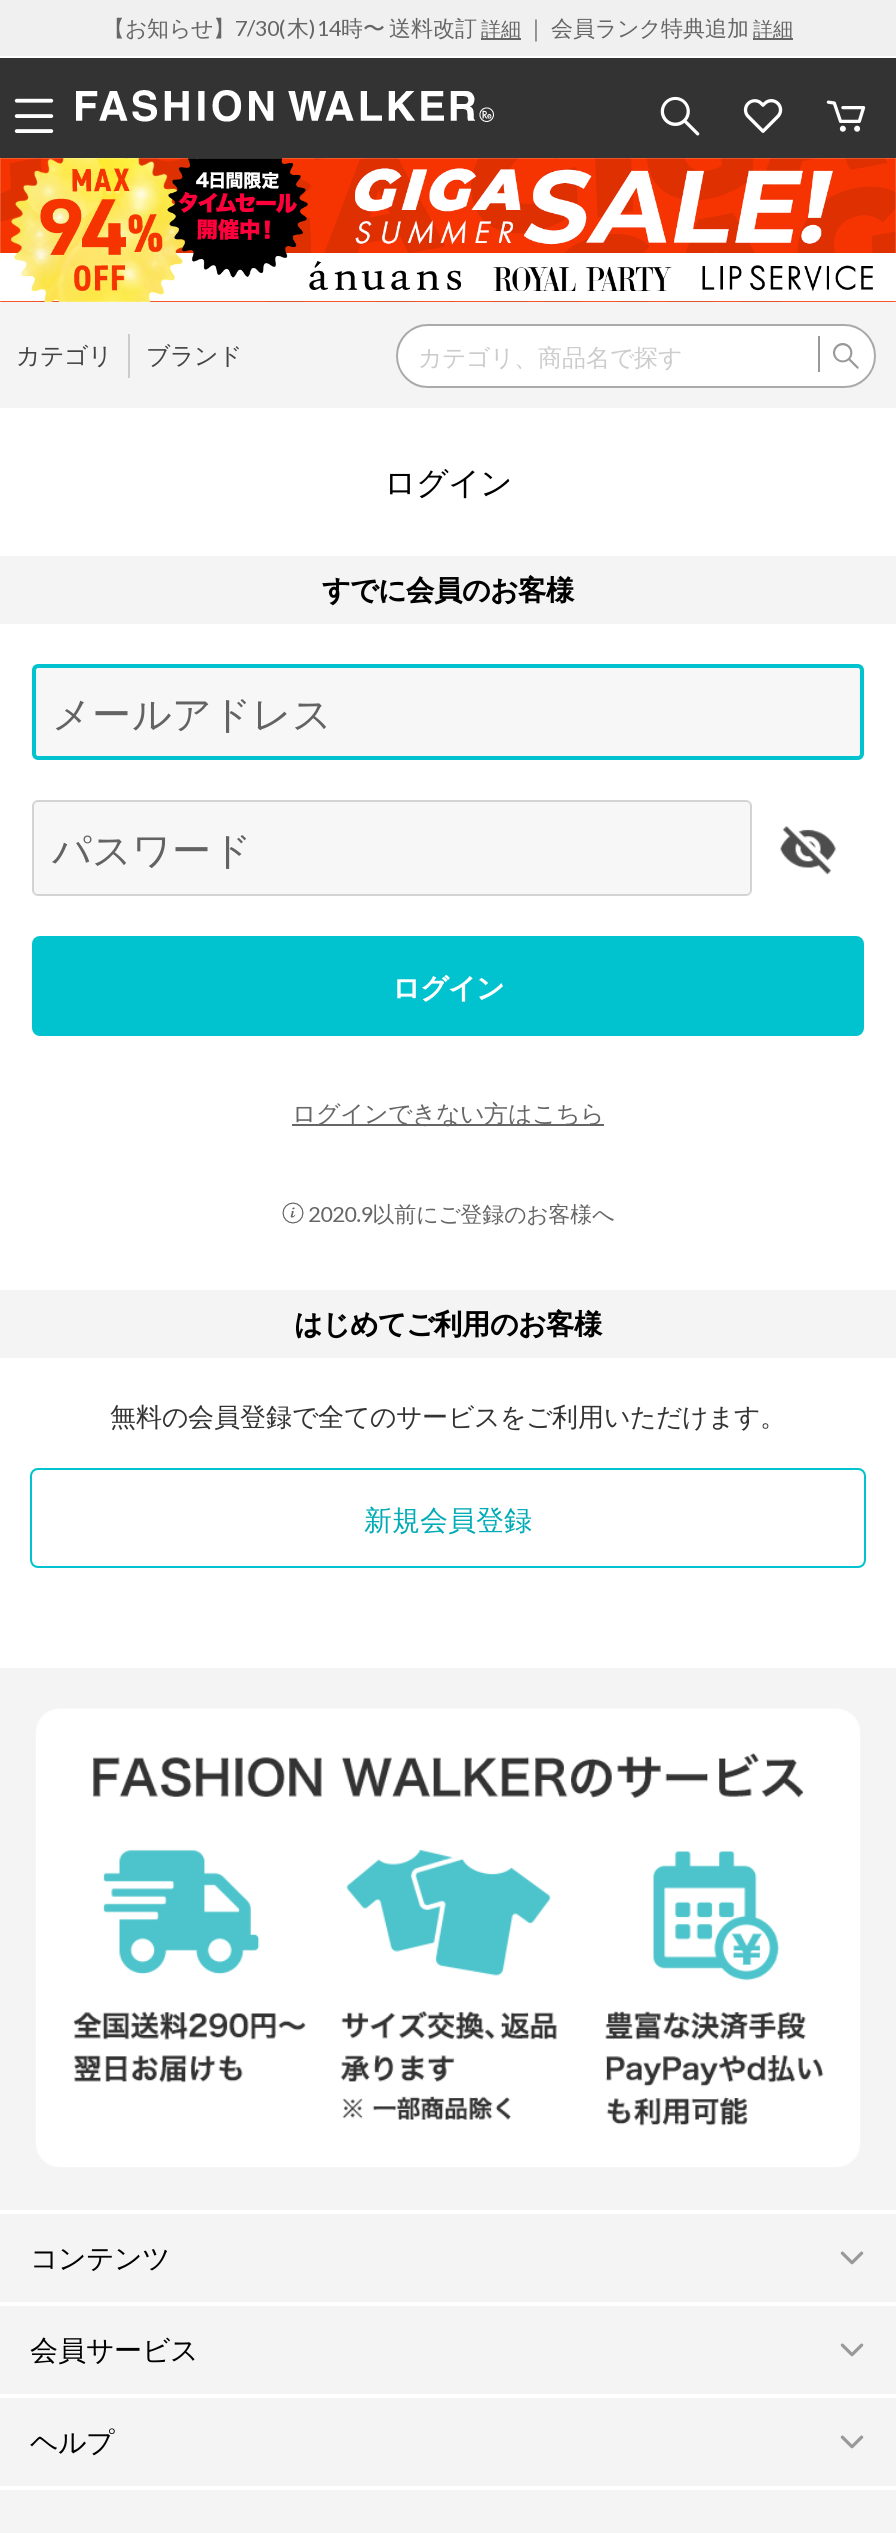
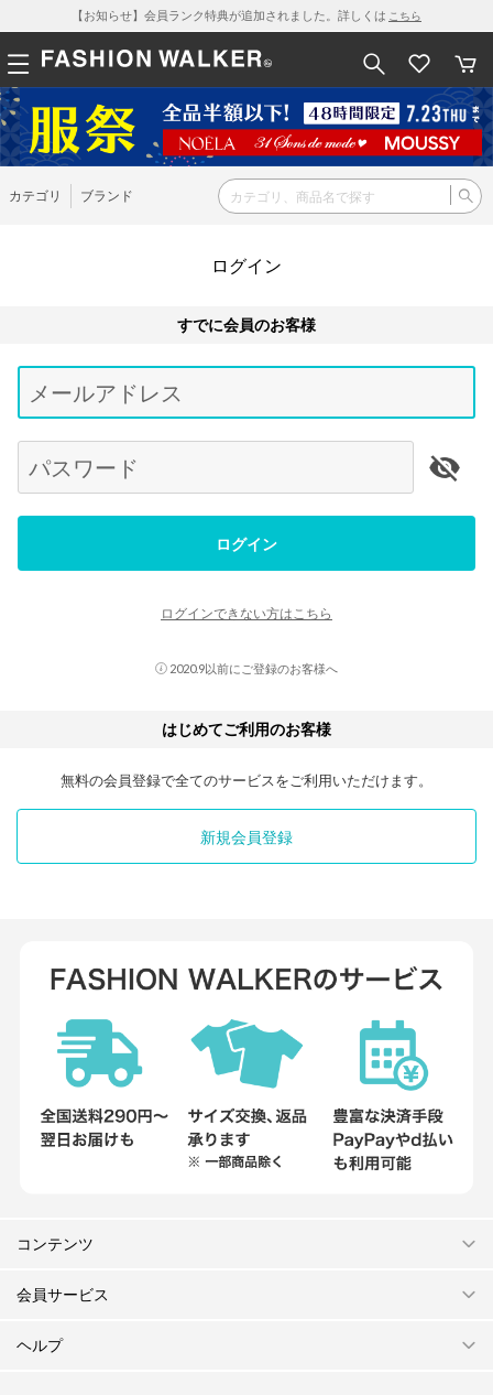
- 【お知らせ】7/30(木)14時〜 送料改訂詳細｜ 会員ランク特典追加詳細
+ 【お知らせ】会員ランク特典が追加されました。詳しくはこちら

- [image]
+ [image]
